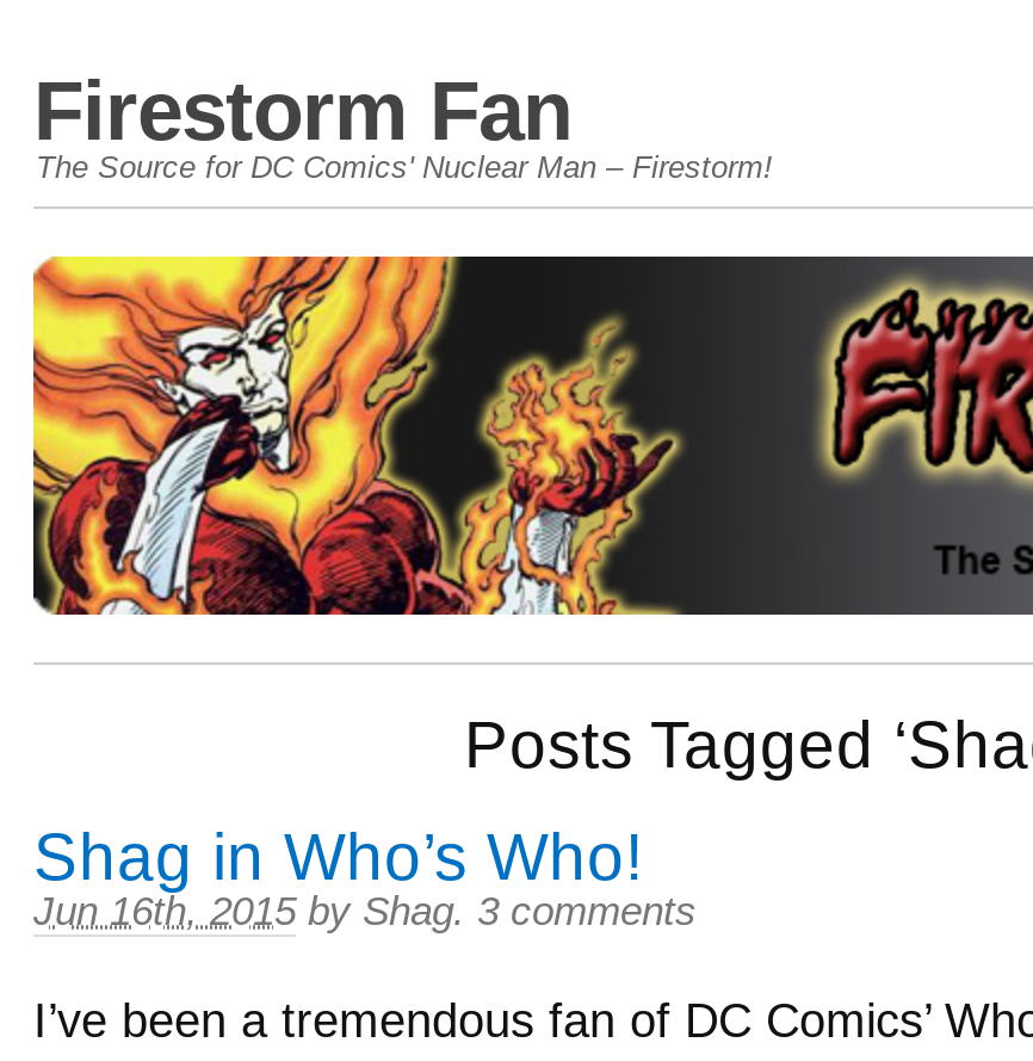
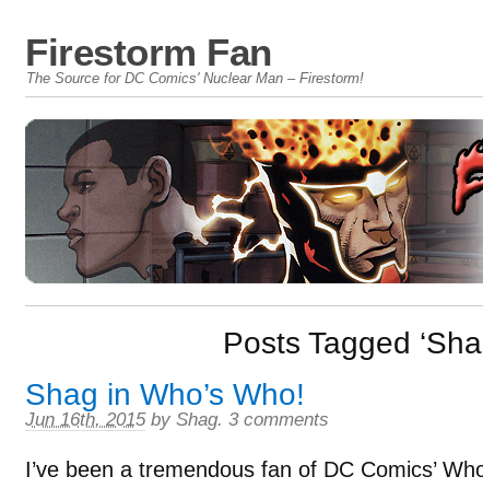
- [image]
+ [image]
